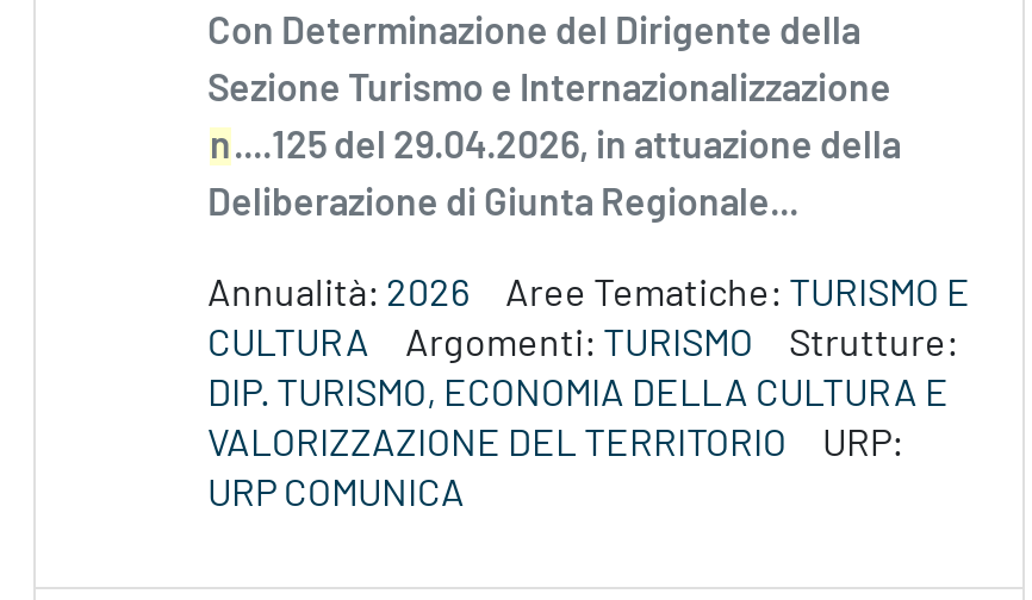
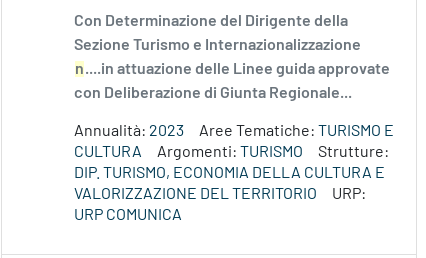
- n....125 del 29.04.2026, in attuazione della
+ n....in attuazione delle Linee guida approvate

- Deliberazione di Giunta Regionale...
+ con Deliberazione di Giunta Regionale...

- Annualità: 2026 Aree Tematiche: TURISMO E
+ Annualità: 2023 Aree Tematiche: TURISMO E
